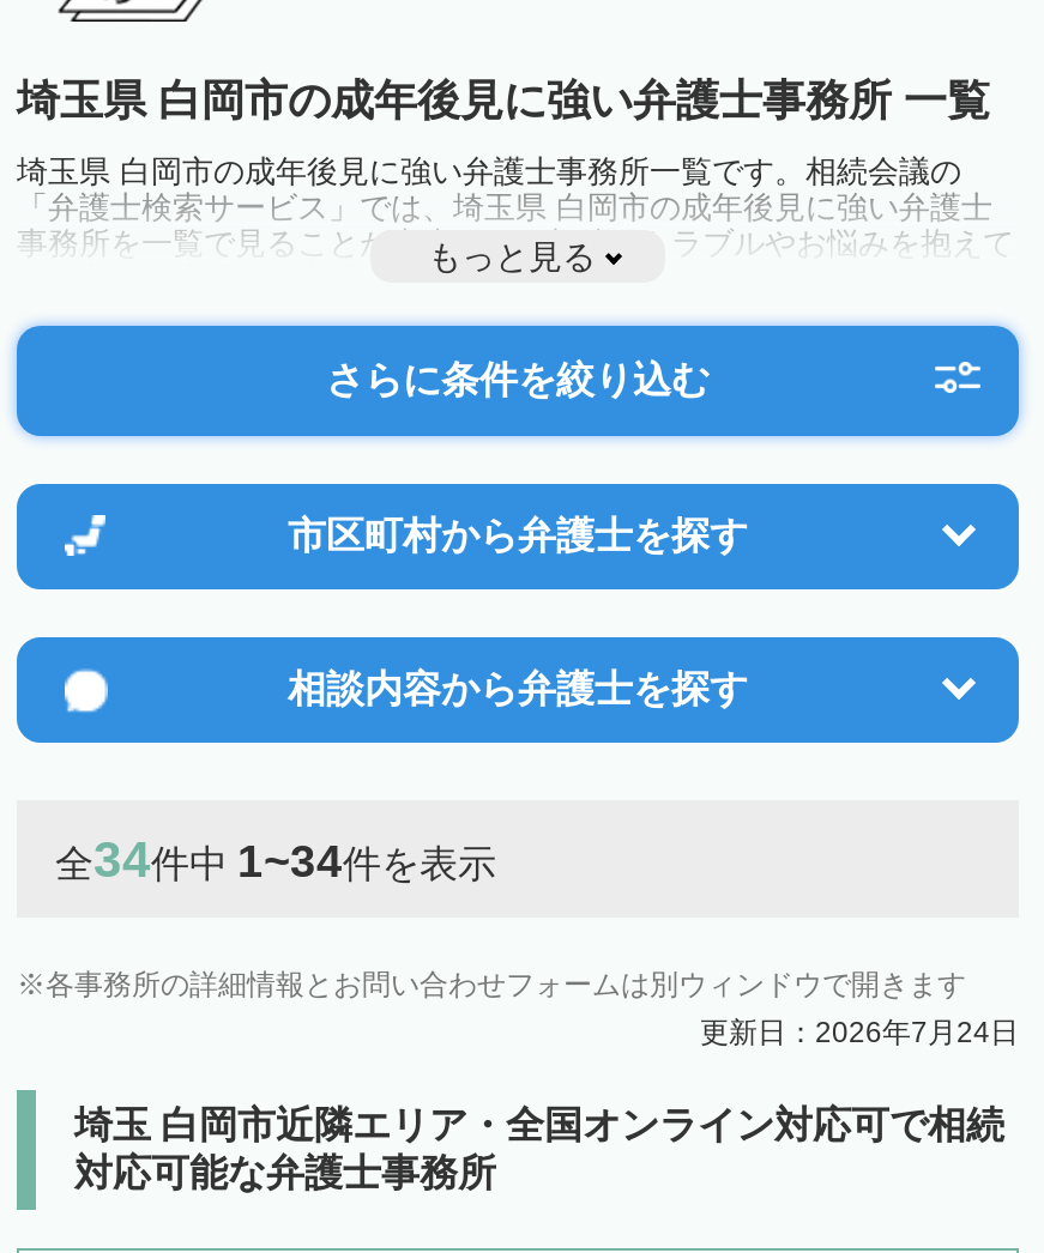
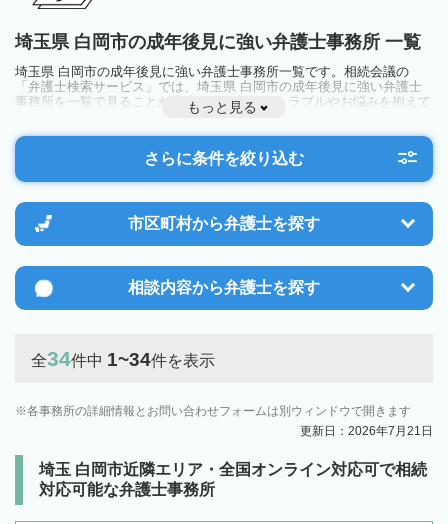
- 更新日：2026年7月24日
+ 更新日：2026年7月21日
